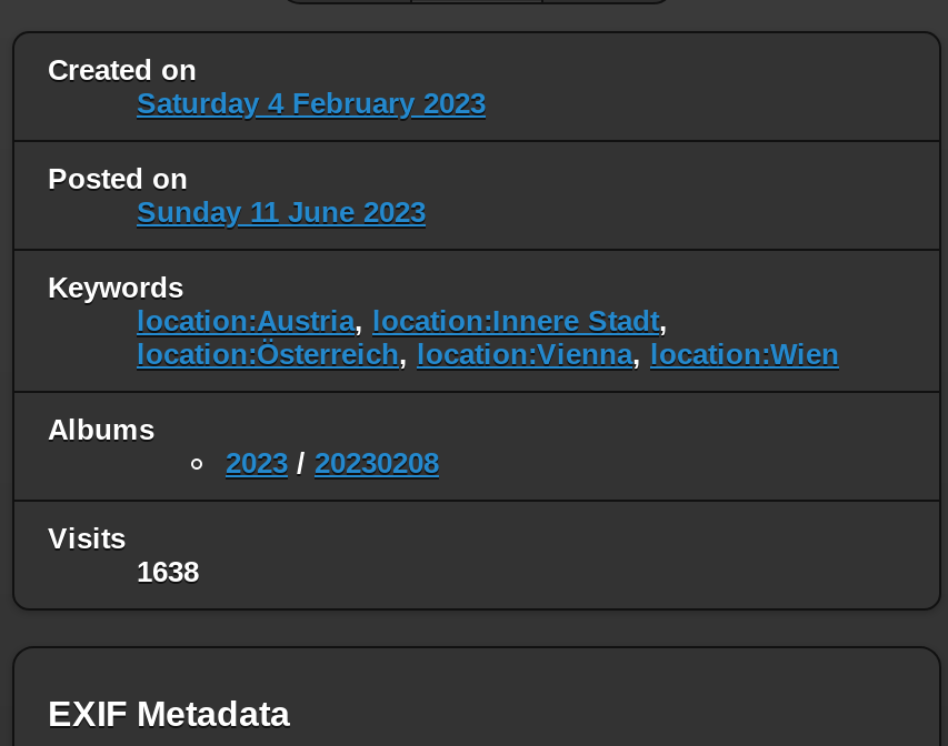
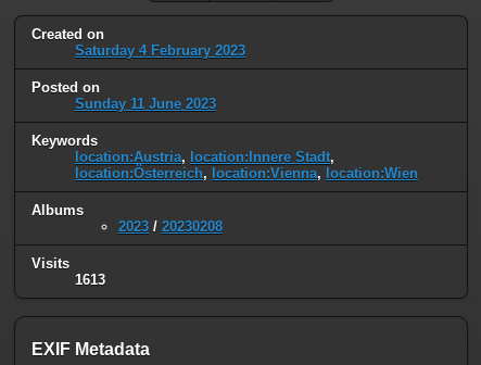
- 1638
+ 1613
